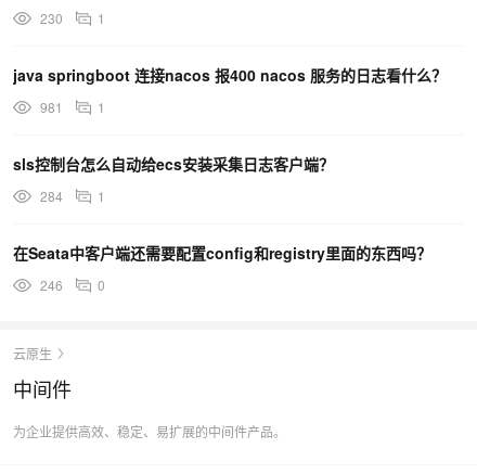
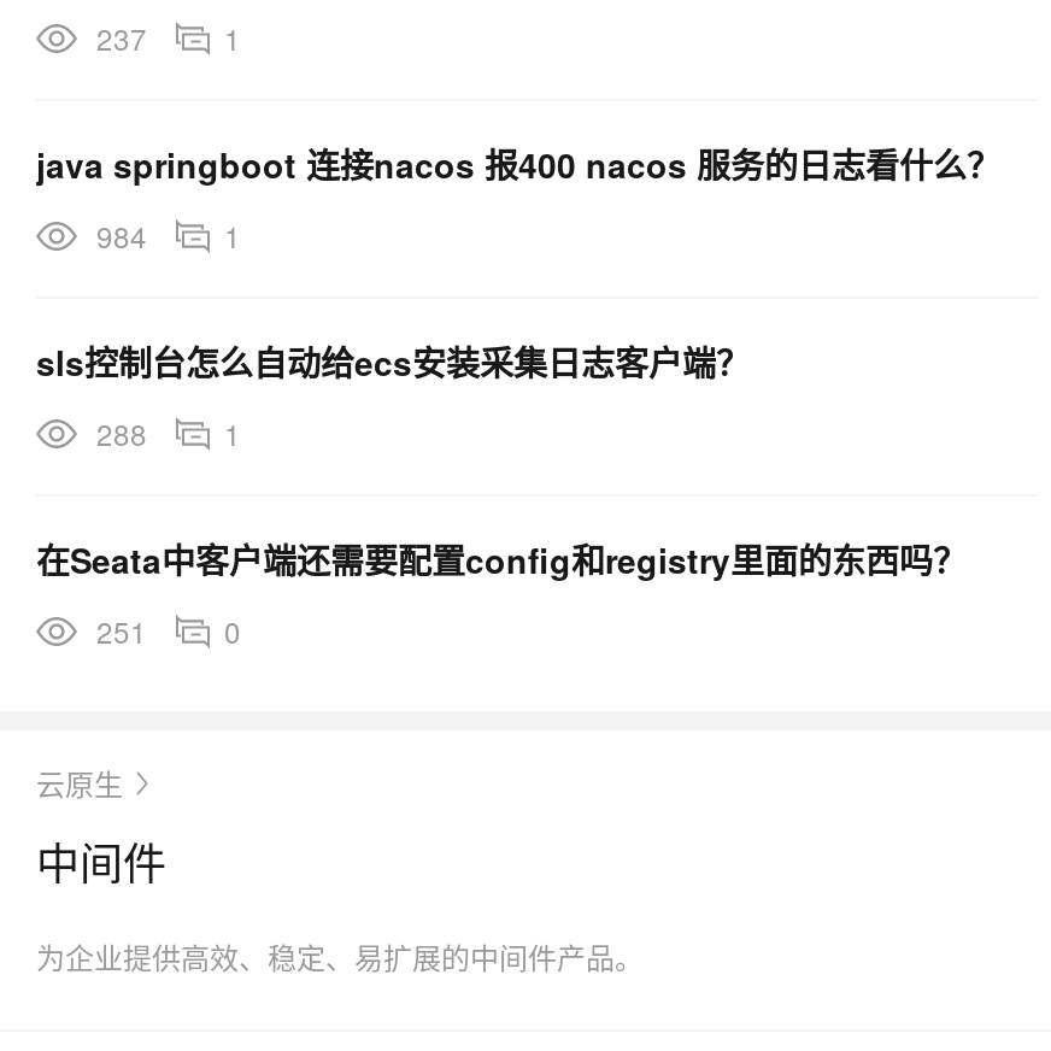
- 230 1
+ 237 1

- 981 1
+ 984 1

- 284 1
+ 288 1

- 246 0
+ 251 0
